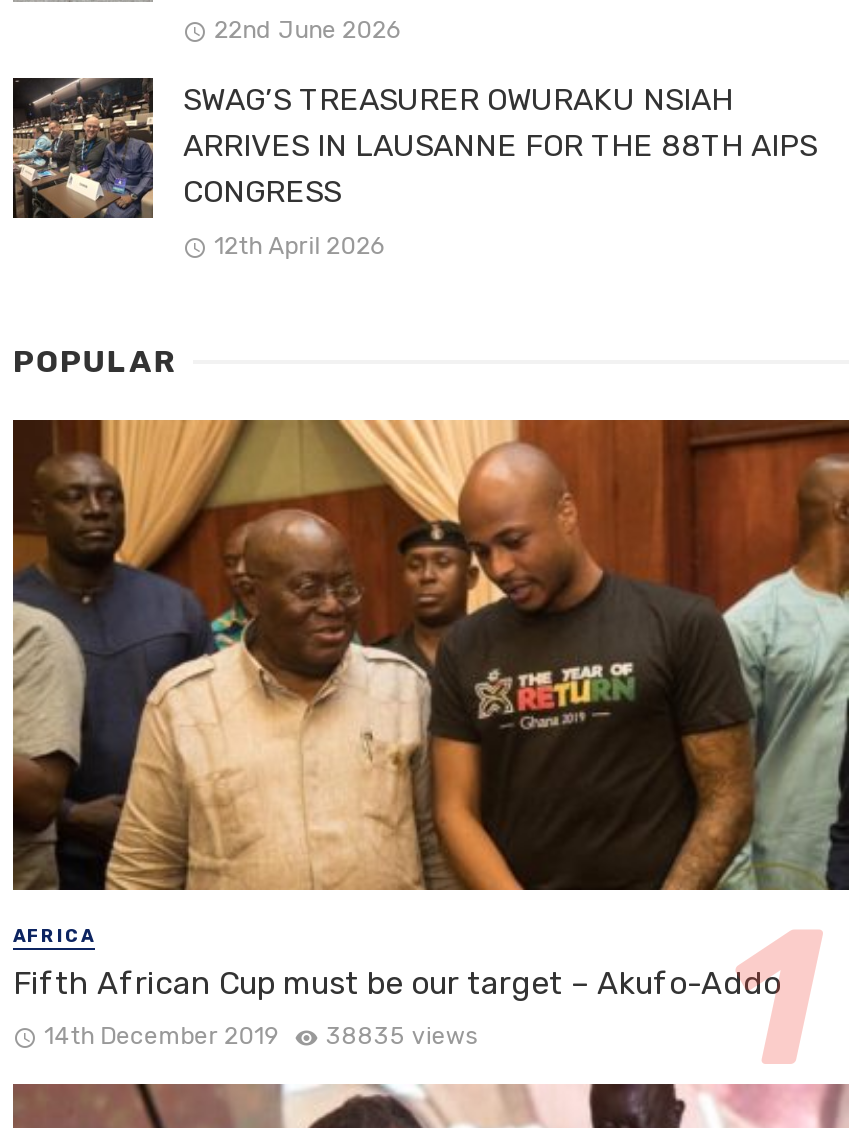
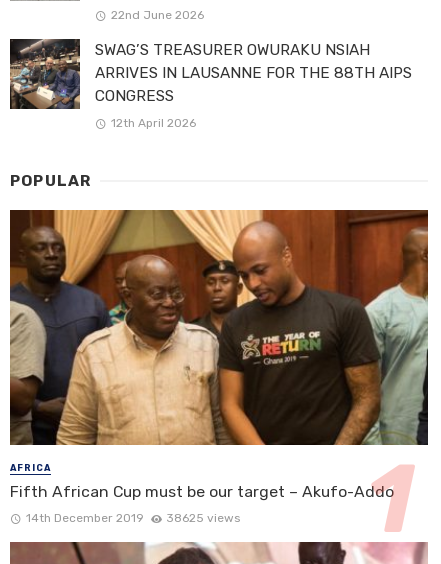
- 14th December 2019 38835 views
+ 14th December 2019 38625 views
